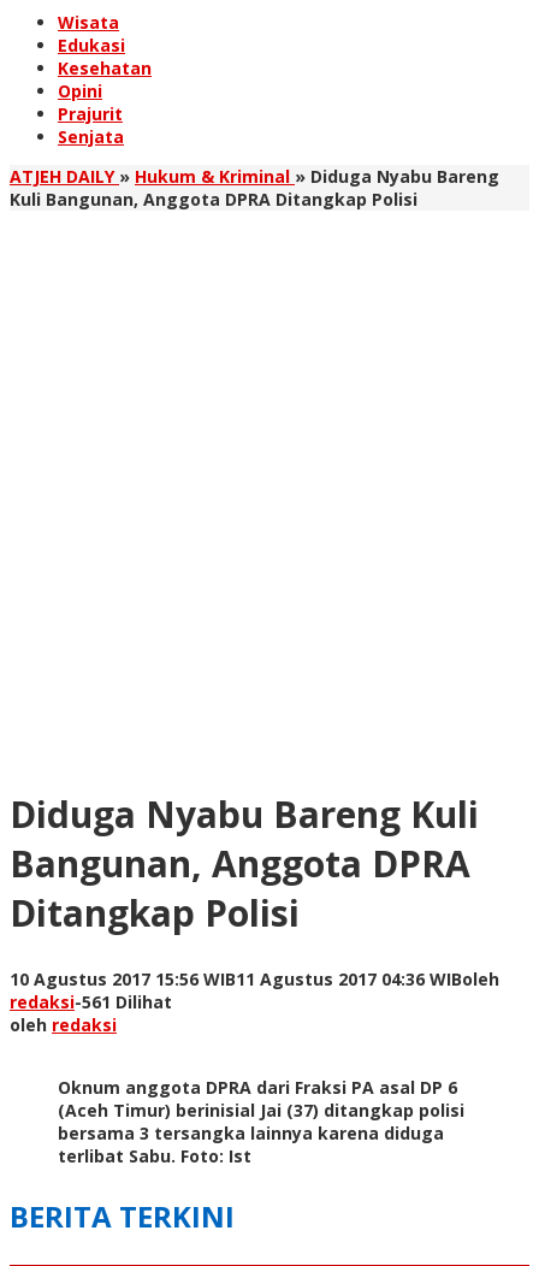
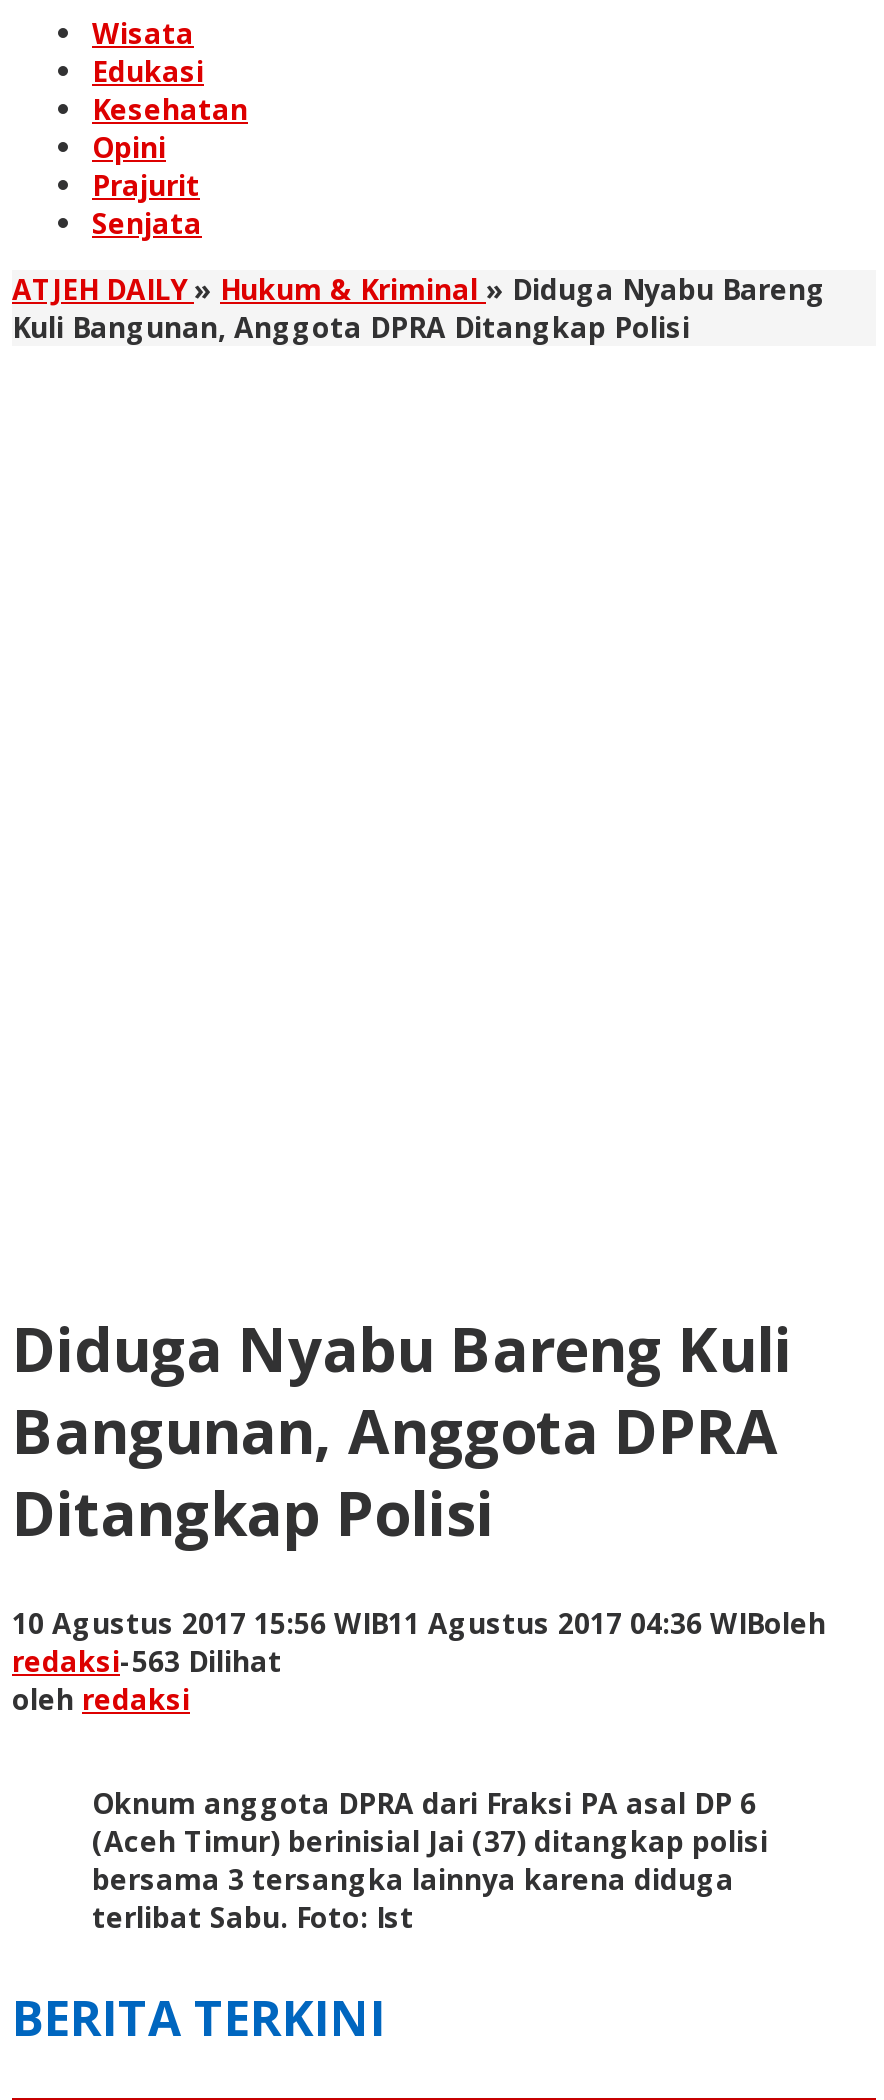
- redaksi-561 Dilihat
+ redaksi-563 Dilihat
